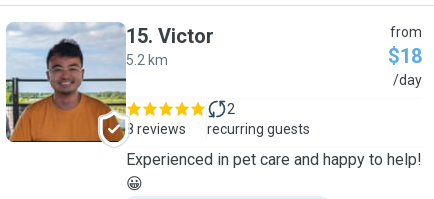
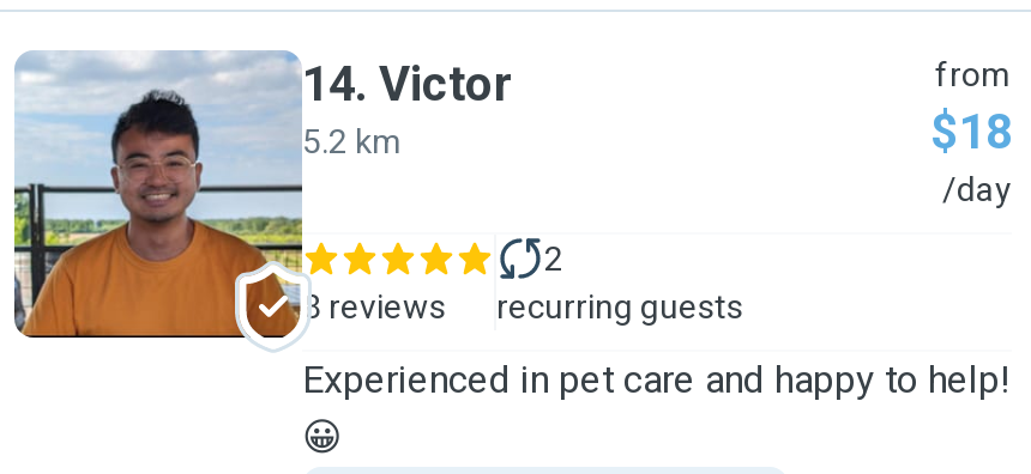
- 15. Victor
+ 14. Victor
